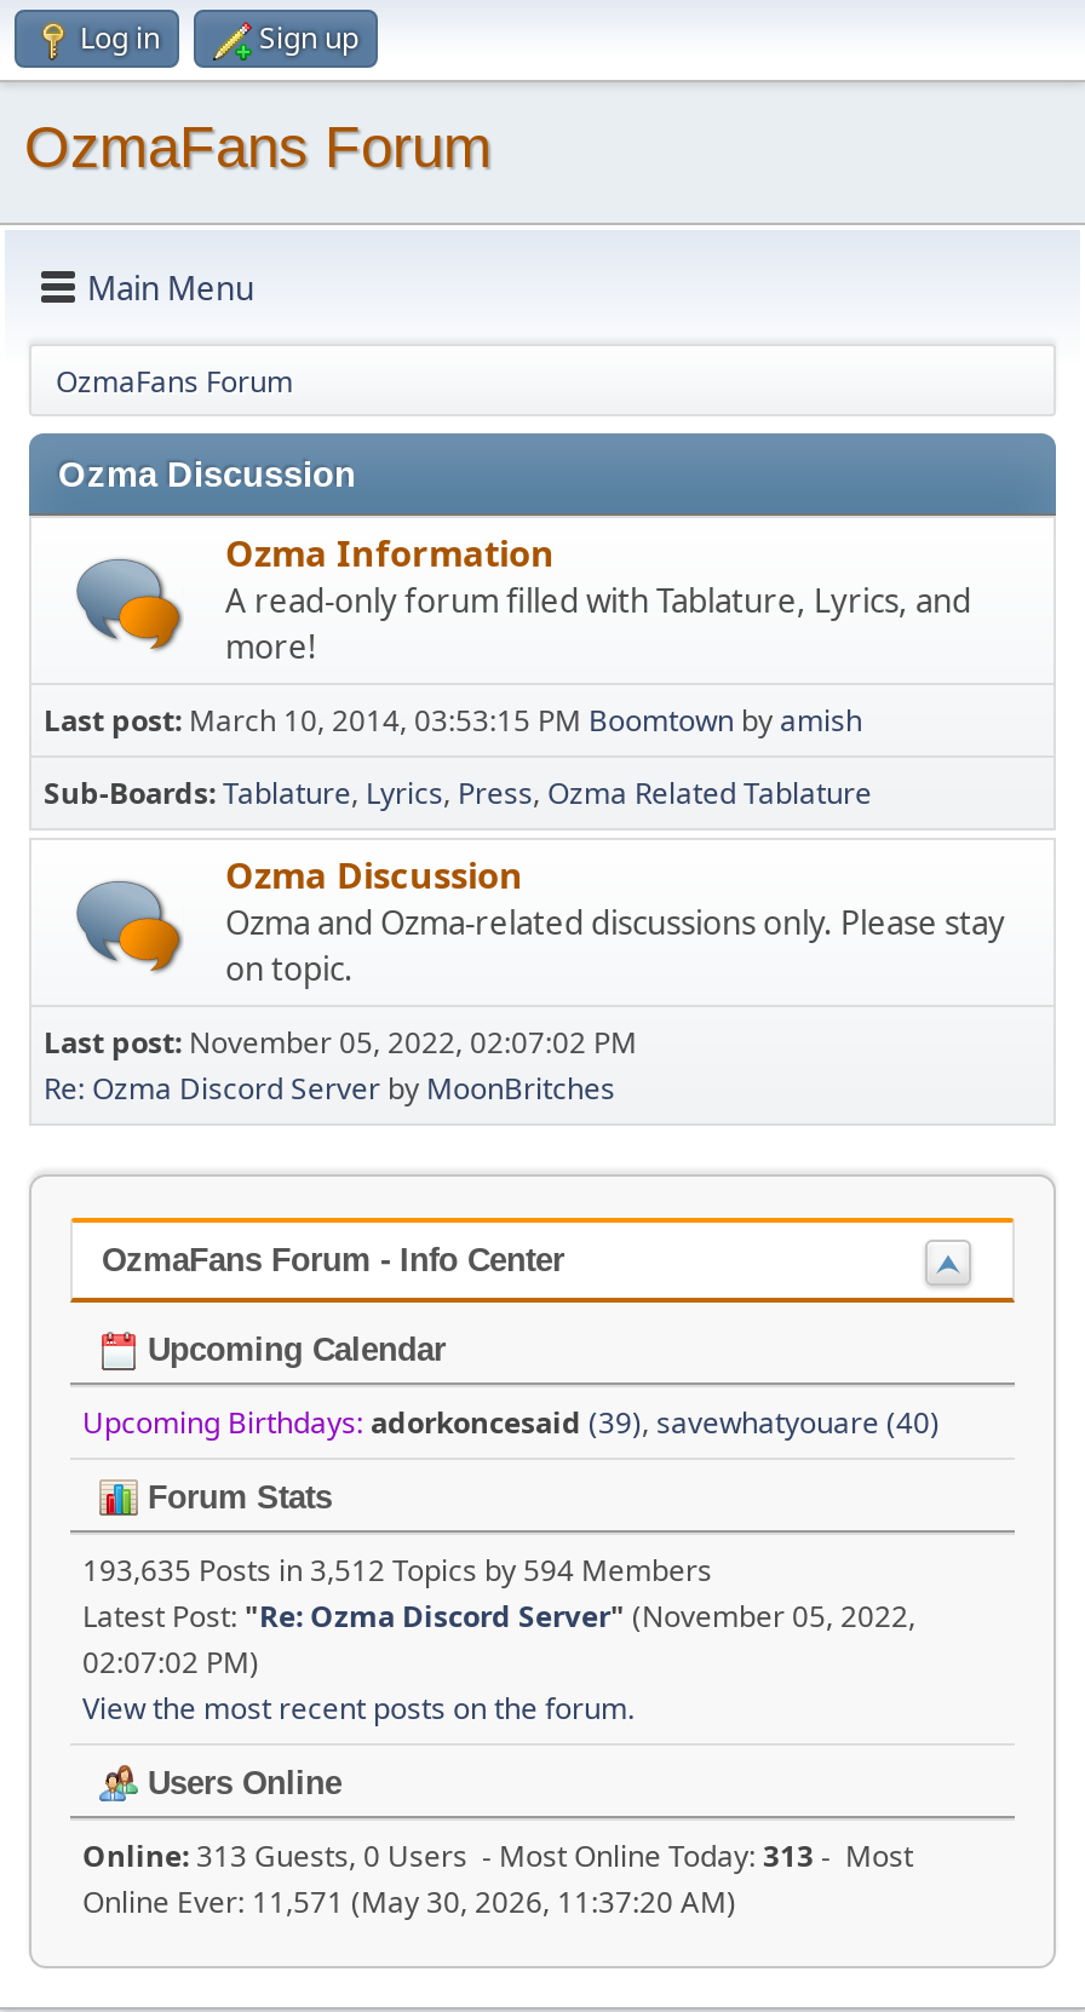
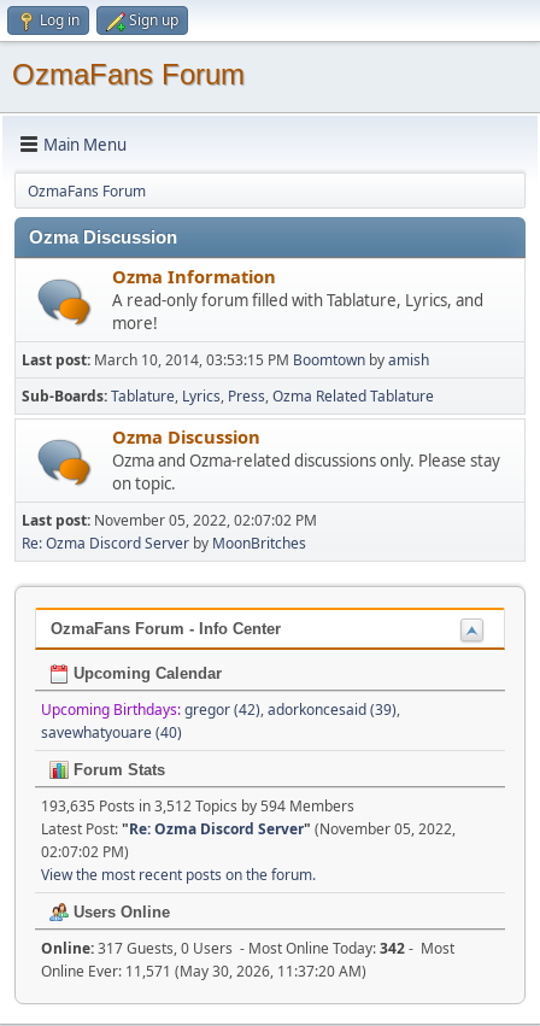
- Upcoming Birthdays: adorkoncesaid (39), savewhatyouare (40)
+ Upcoming Birthdays: gregor (42), adorkoncesaid (39),
+ savewhatyouare (40)

- Online: 313 Guests, 0 Users - Most Online Today: 313 - Most
+ Online: 317 Guests, 0 Users - Most Online Today: 342 - Most
